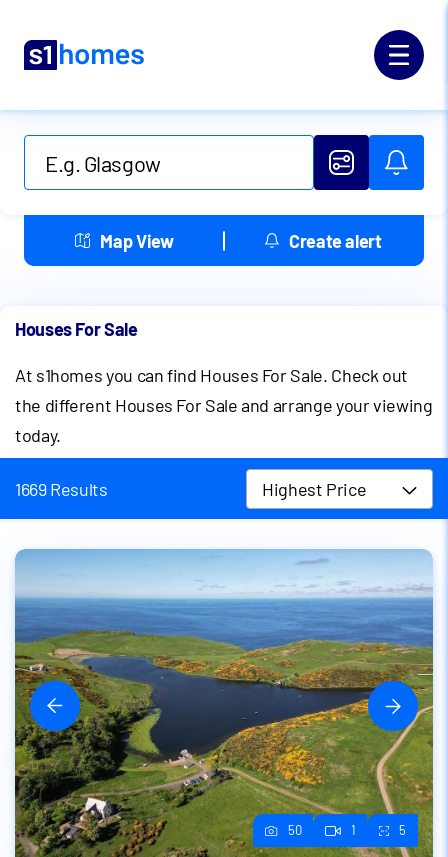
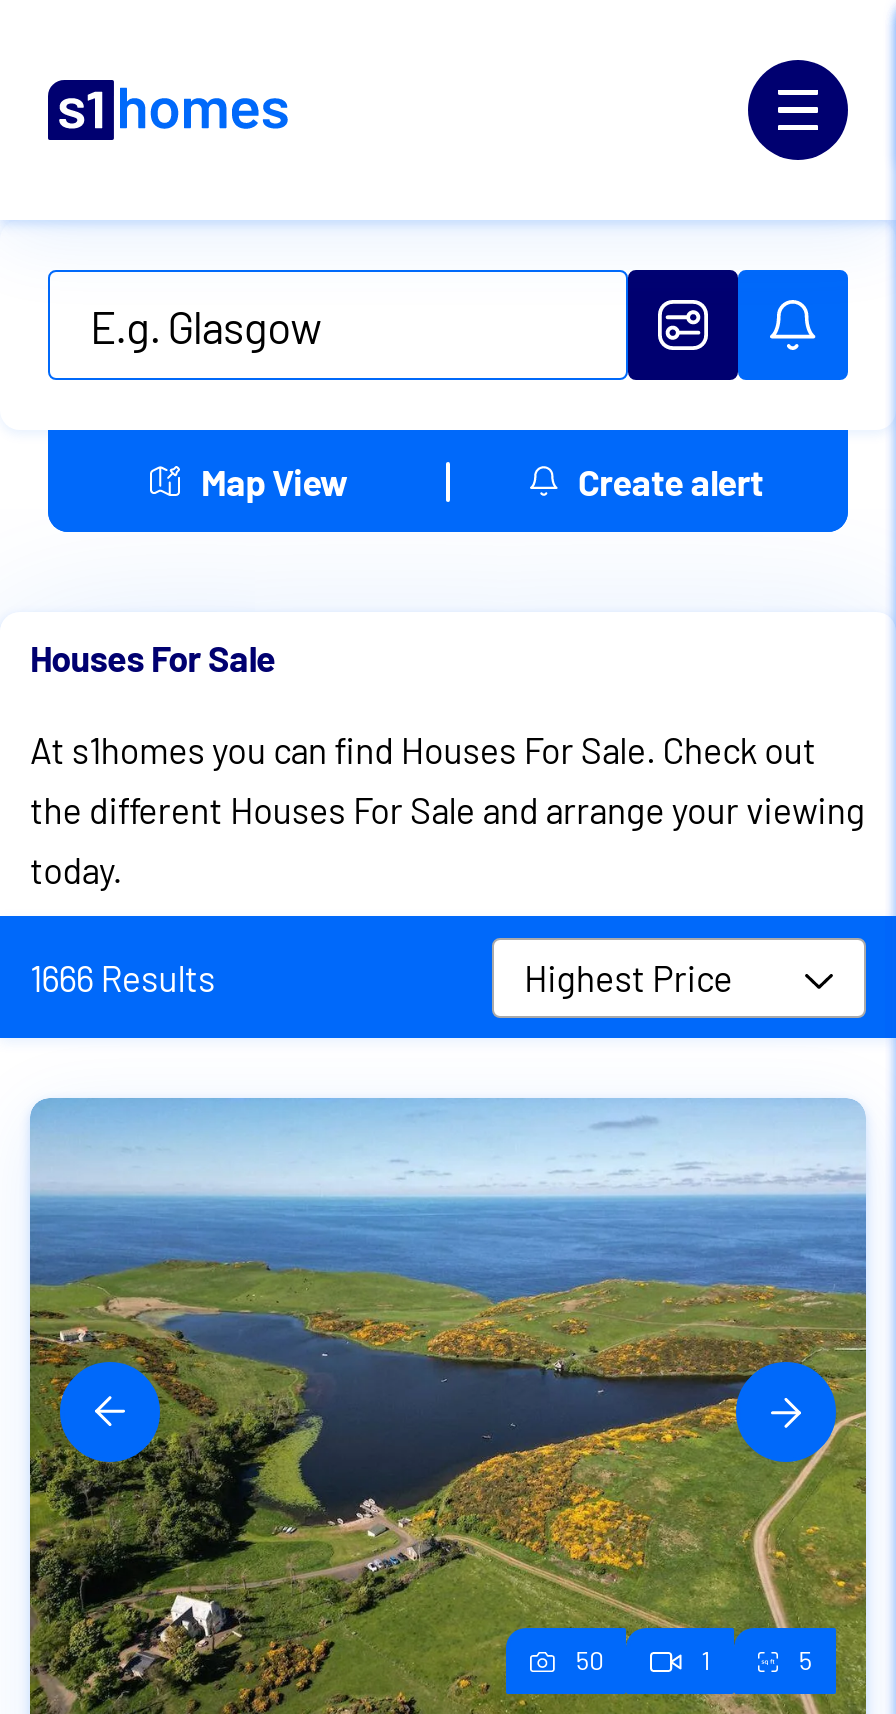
- 1669 Results
+ 1666 Results
